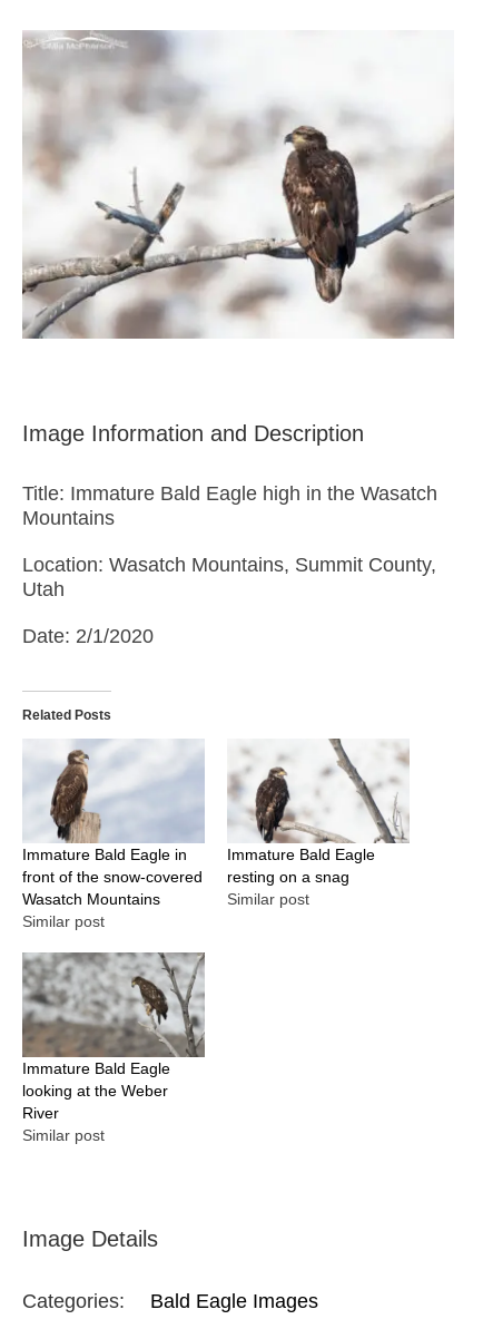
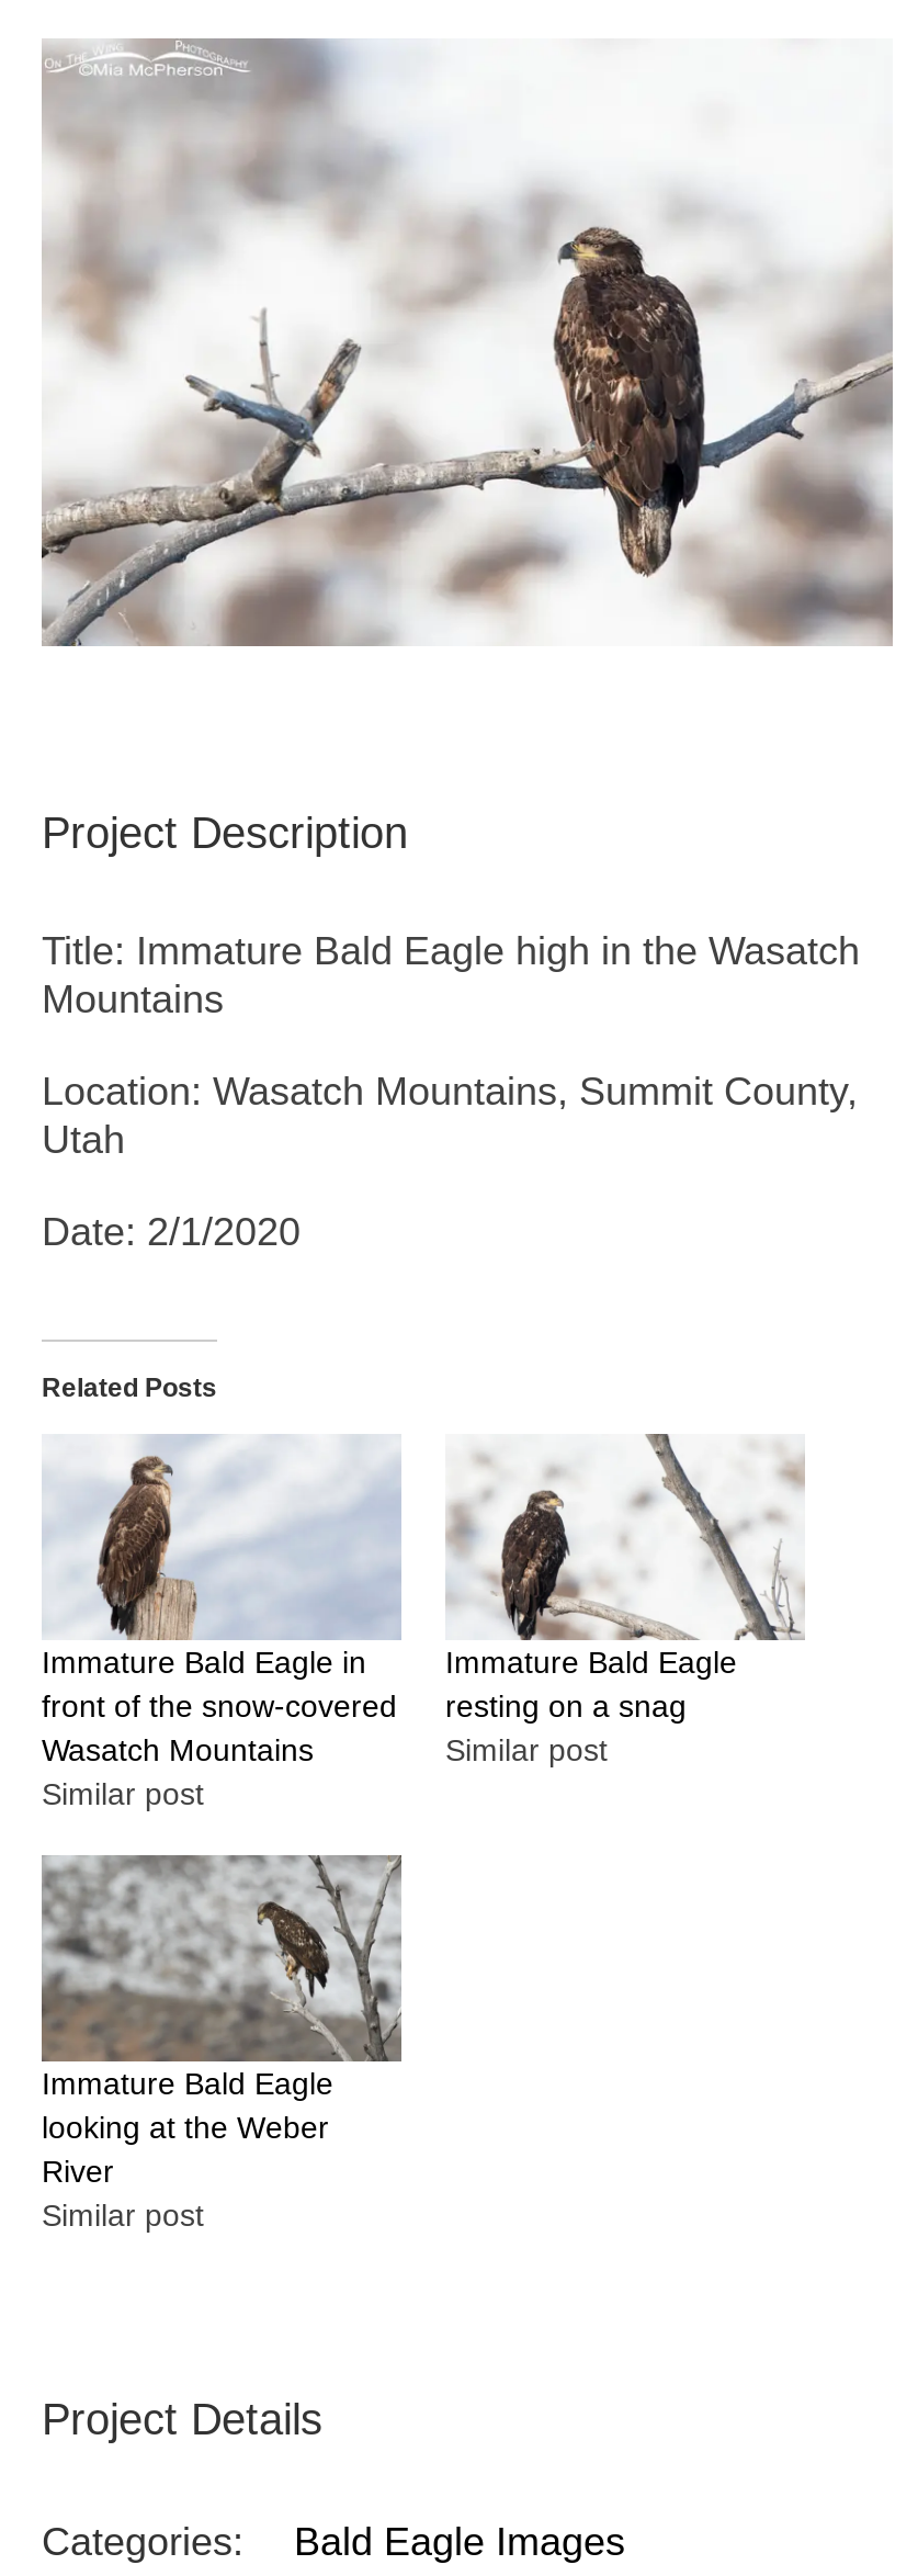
- Image Information and Description
+ Project Description

- Image Details
+ Project Details
